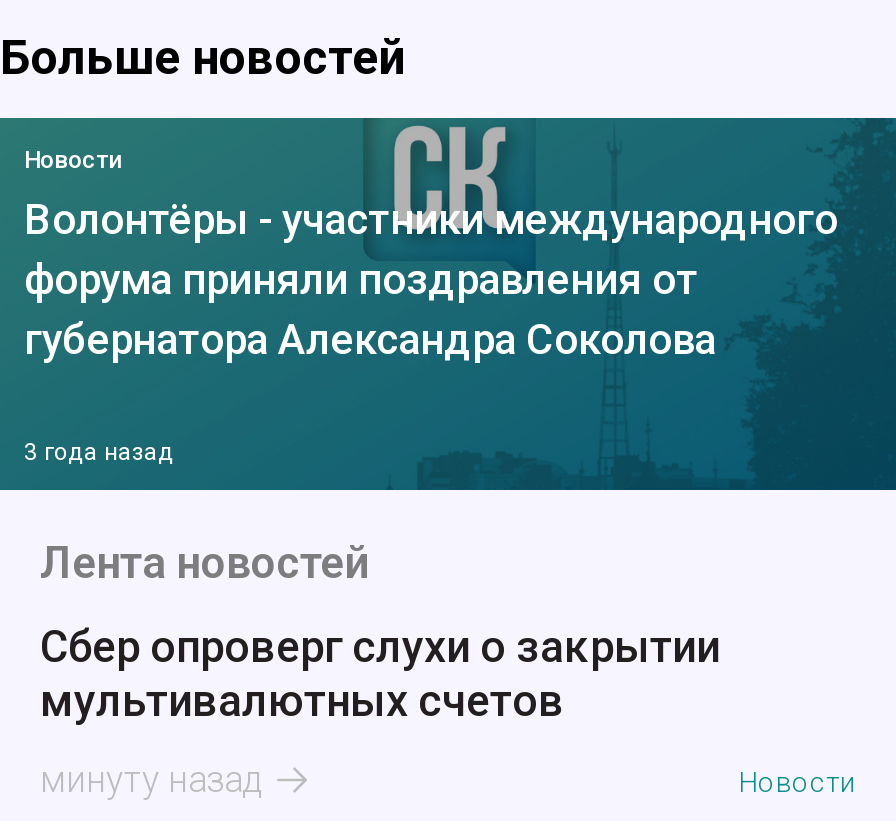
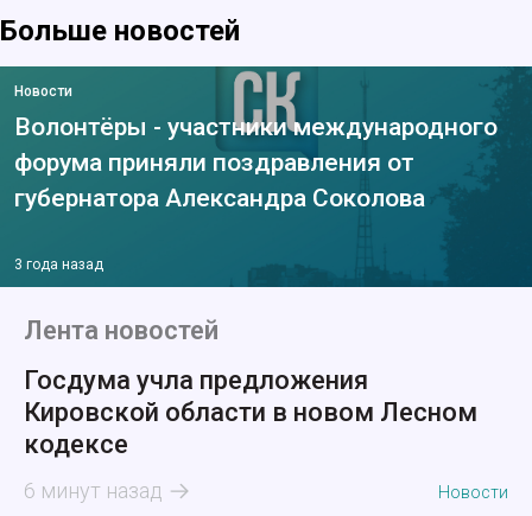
- Сбер опроверг слухи о закрытии
- мультивалютных счетов
+ Госдума учла предложения
+ Кировской области в новом Лесном
+ кодексе

- минуту назад
+ 6 минут назад
